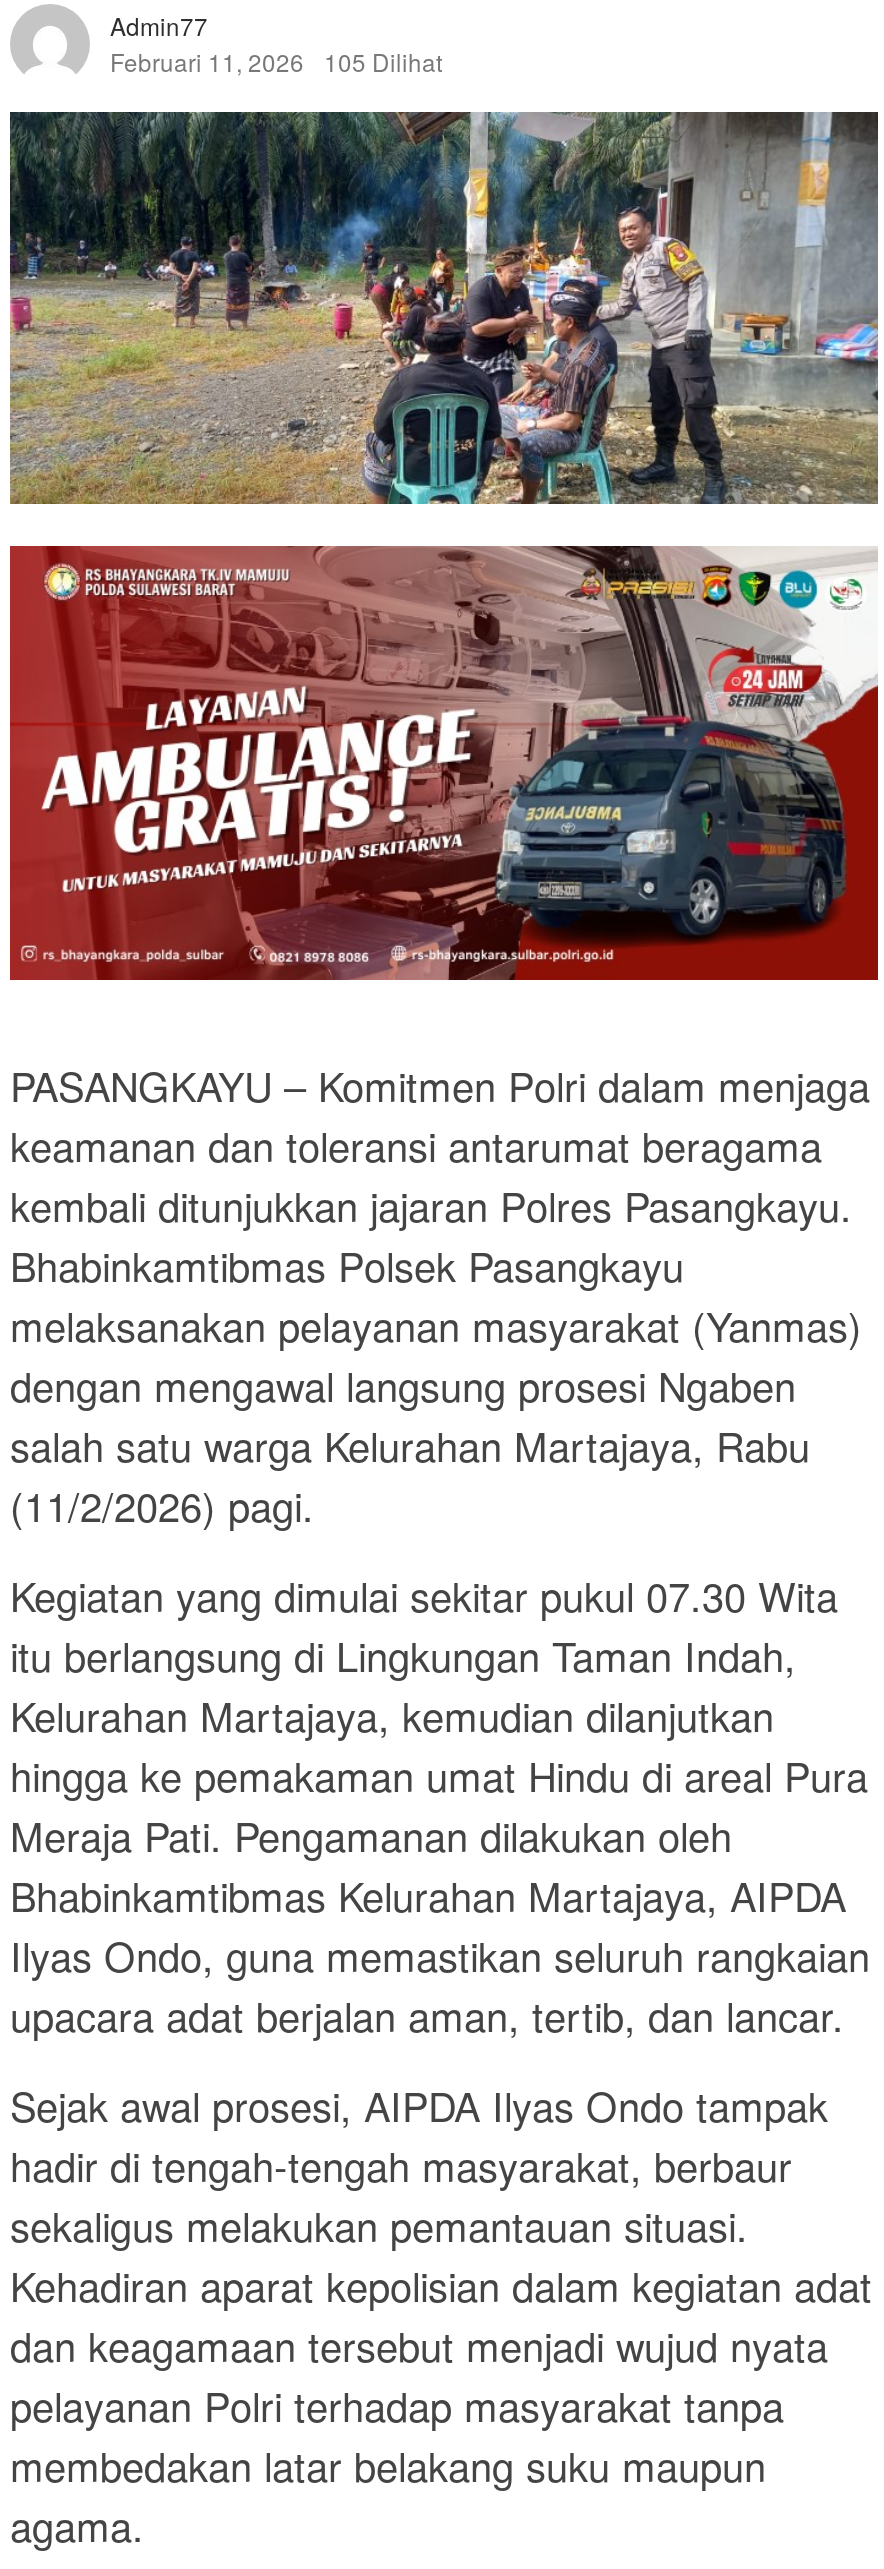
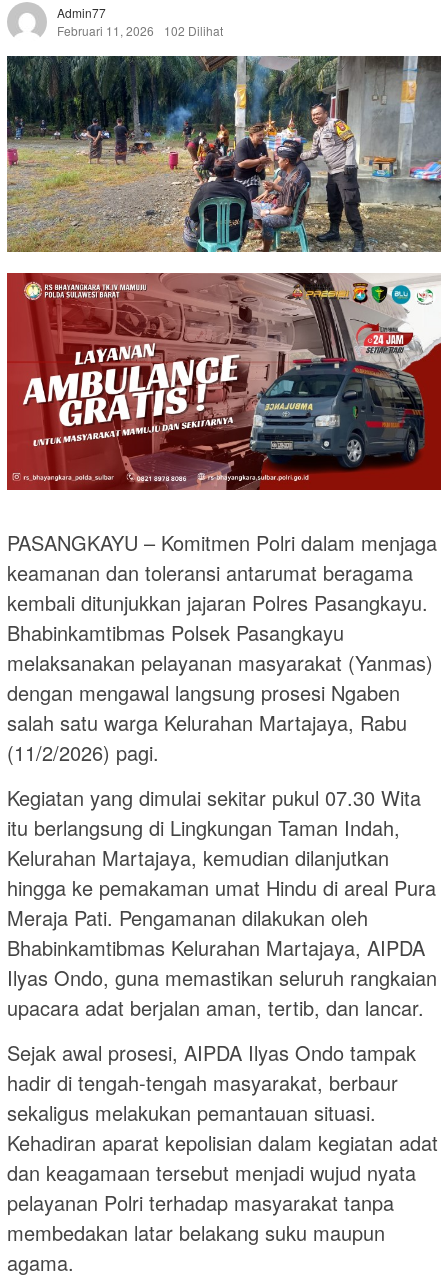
- Februari 11, 2026 105 Dilihat
+ Februari 11, 2026 102 Dilihat
